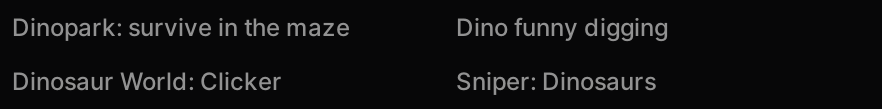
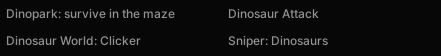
- Dino funny digging
+ Dinosaur Attack
